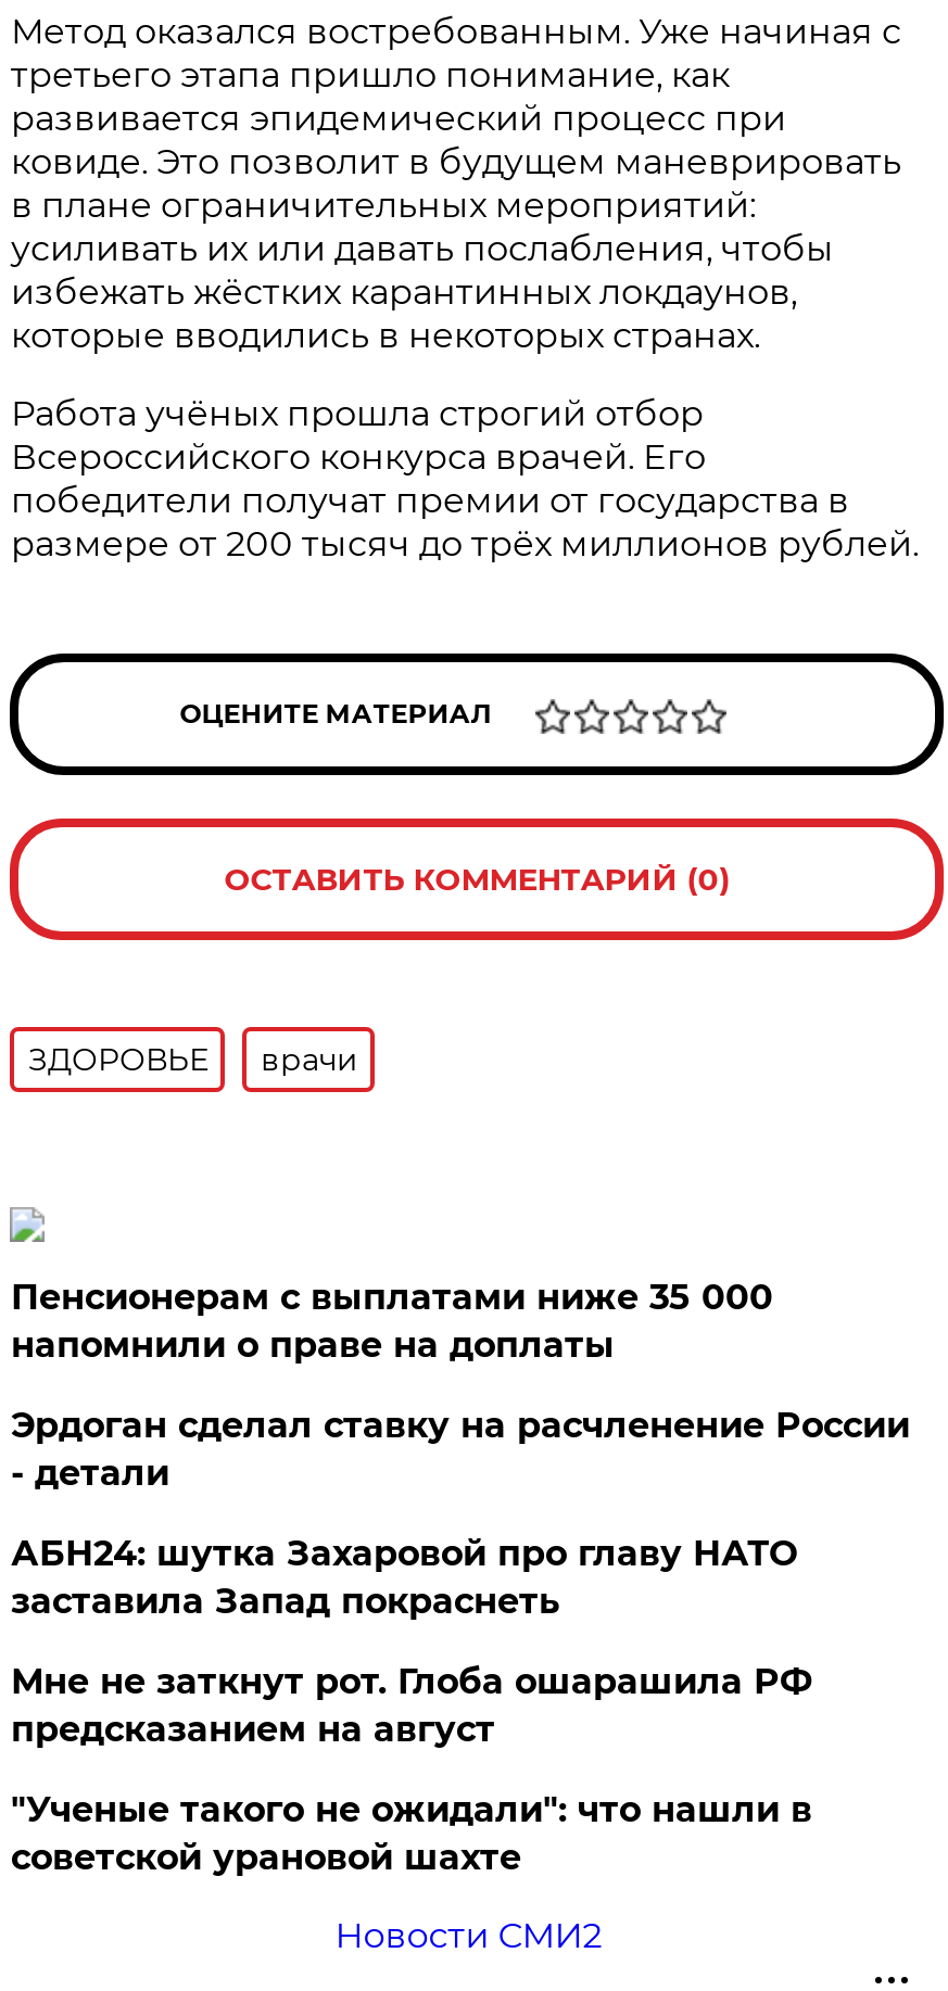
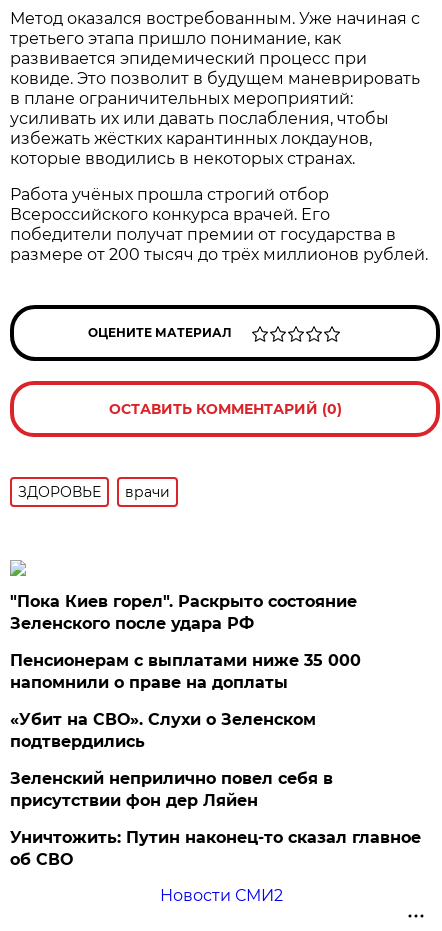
+ "Пока Киев горел". Раскрыто состояние
+ Зеленского после удара РФ

moved down: Пенсионерам с выплатами ниже 35 000 | напомнили о праве на доплаты

- Эрдоган сделал ставку на расчленение России
- - детали
- АБН24: шутка Захаровой про главу НАТО
- заставила Запад покраснеть
- Мне не заткнут рот. Глоба ошарашила РФ
- предсказанием на август
- "Ученые такого не ожидали": что нашли в
- советской урановой шахте
+ «Убит на СВО». Слухи о Зеленском
+ подтвердились
+ Зеленский неприлично повел cебя в
+ присутствии фон дер Ляйен
+ Уничтожить: Путин наконец-то сказал главное
+ об СВО
